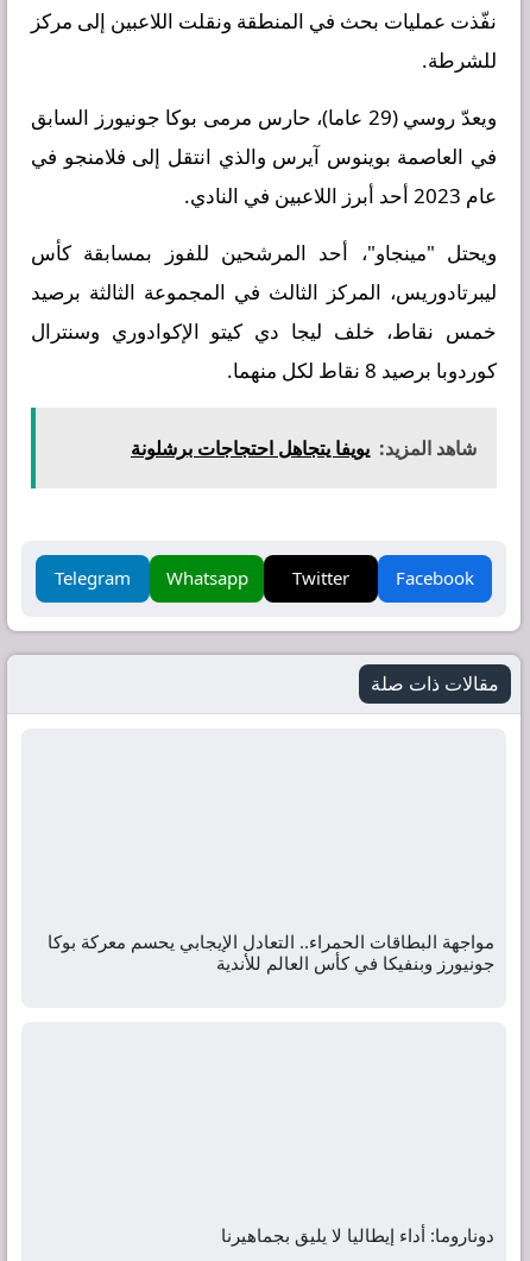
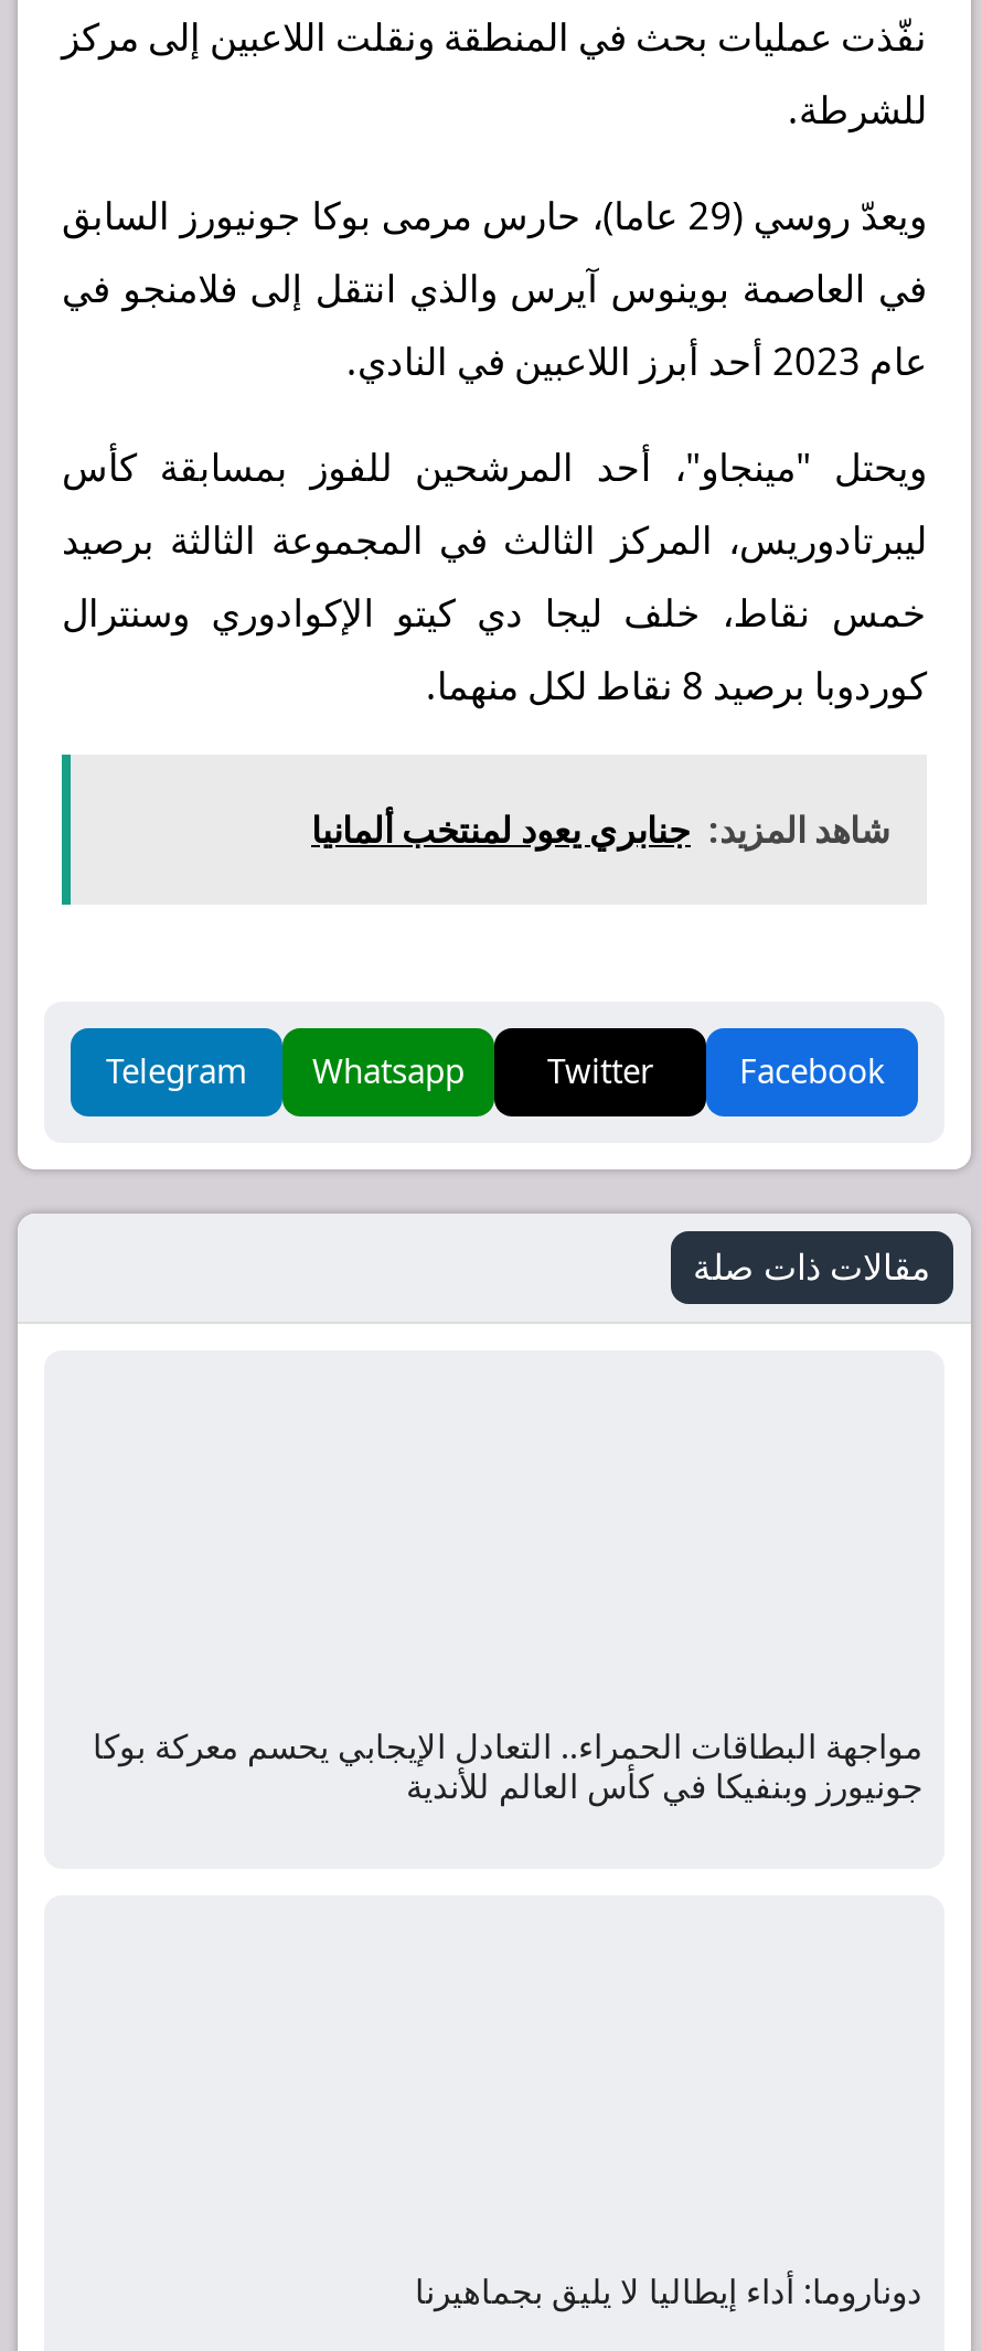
- شاهد المزيد: يويفا يتجاهل احتجاجات برشلونة
+ شاهد المزيد: جنابري يعود لمنتخب ألمانيا
